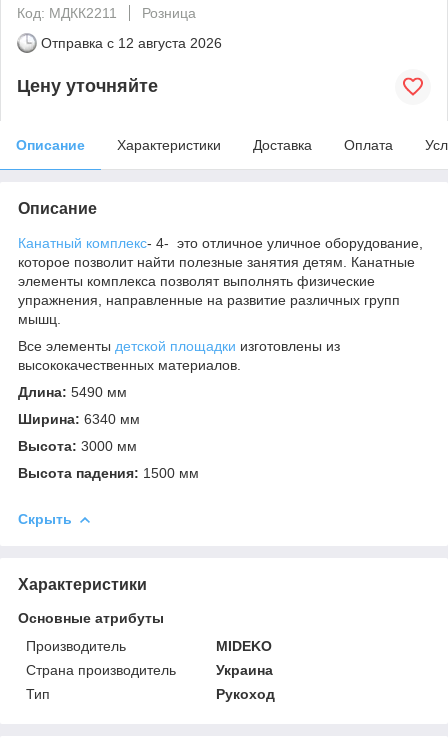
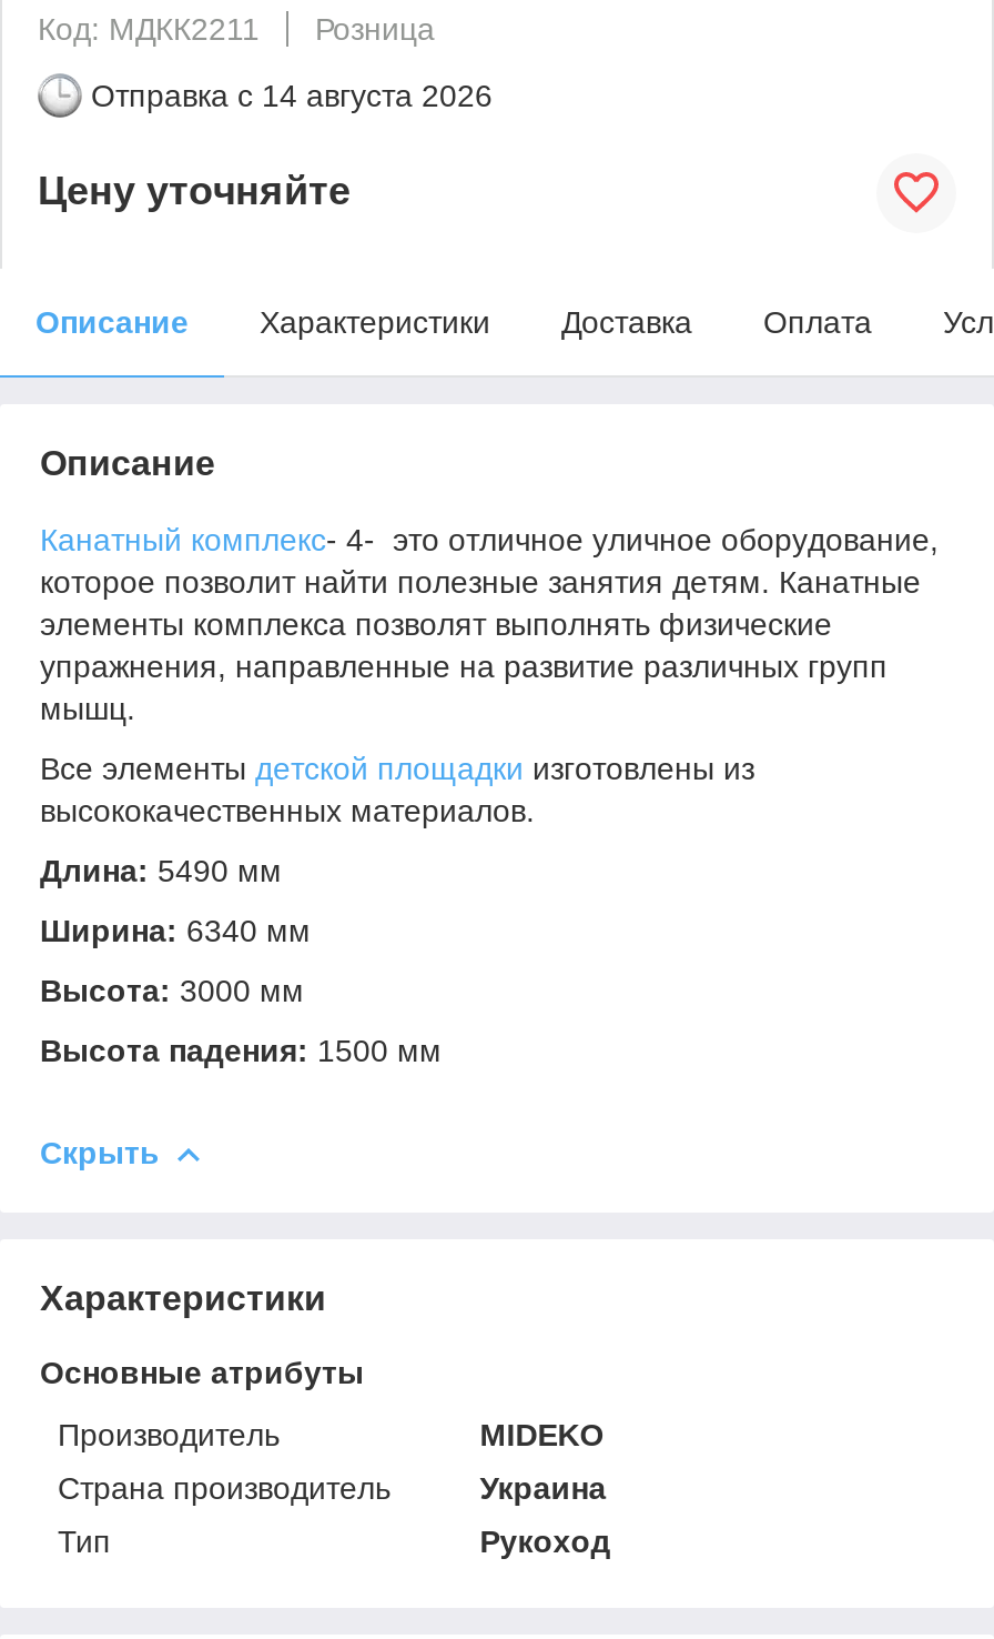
- Отправка с 12 августа 2026
+ Отправка с 14 августа 2026
